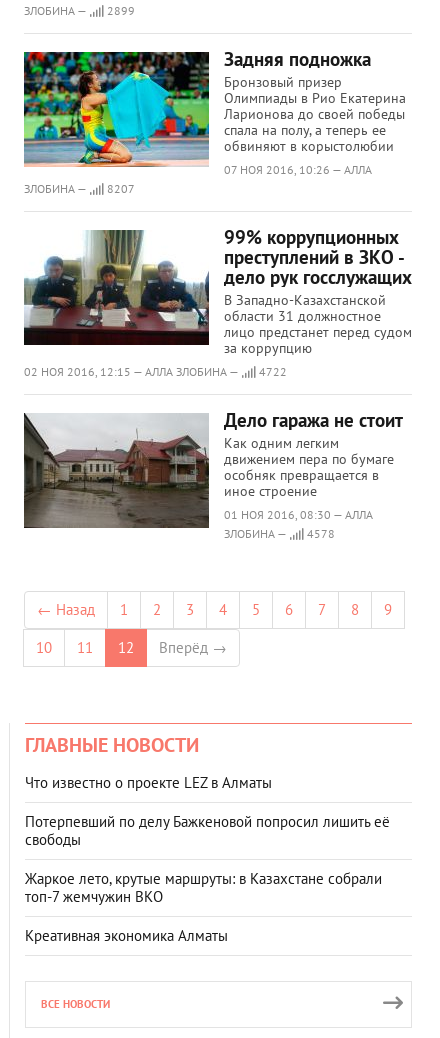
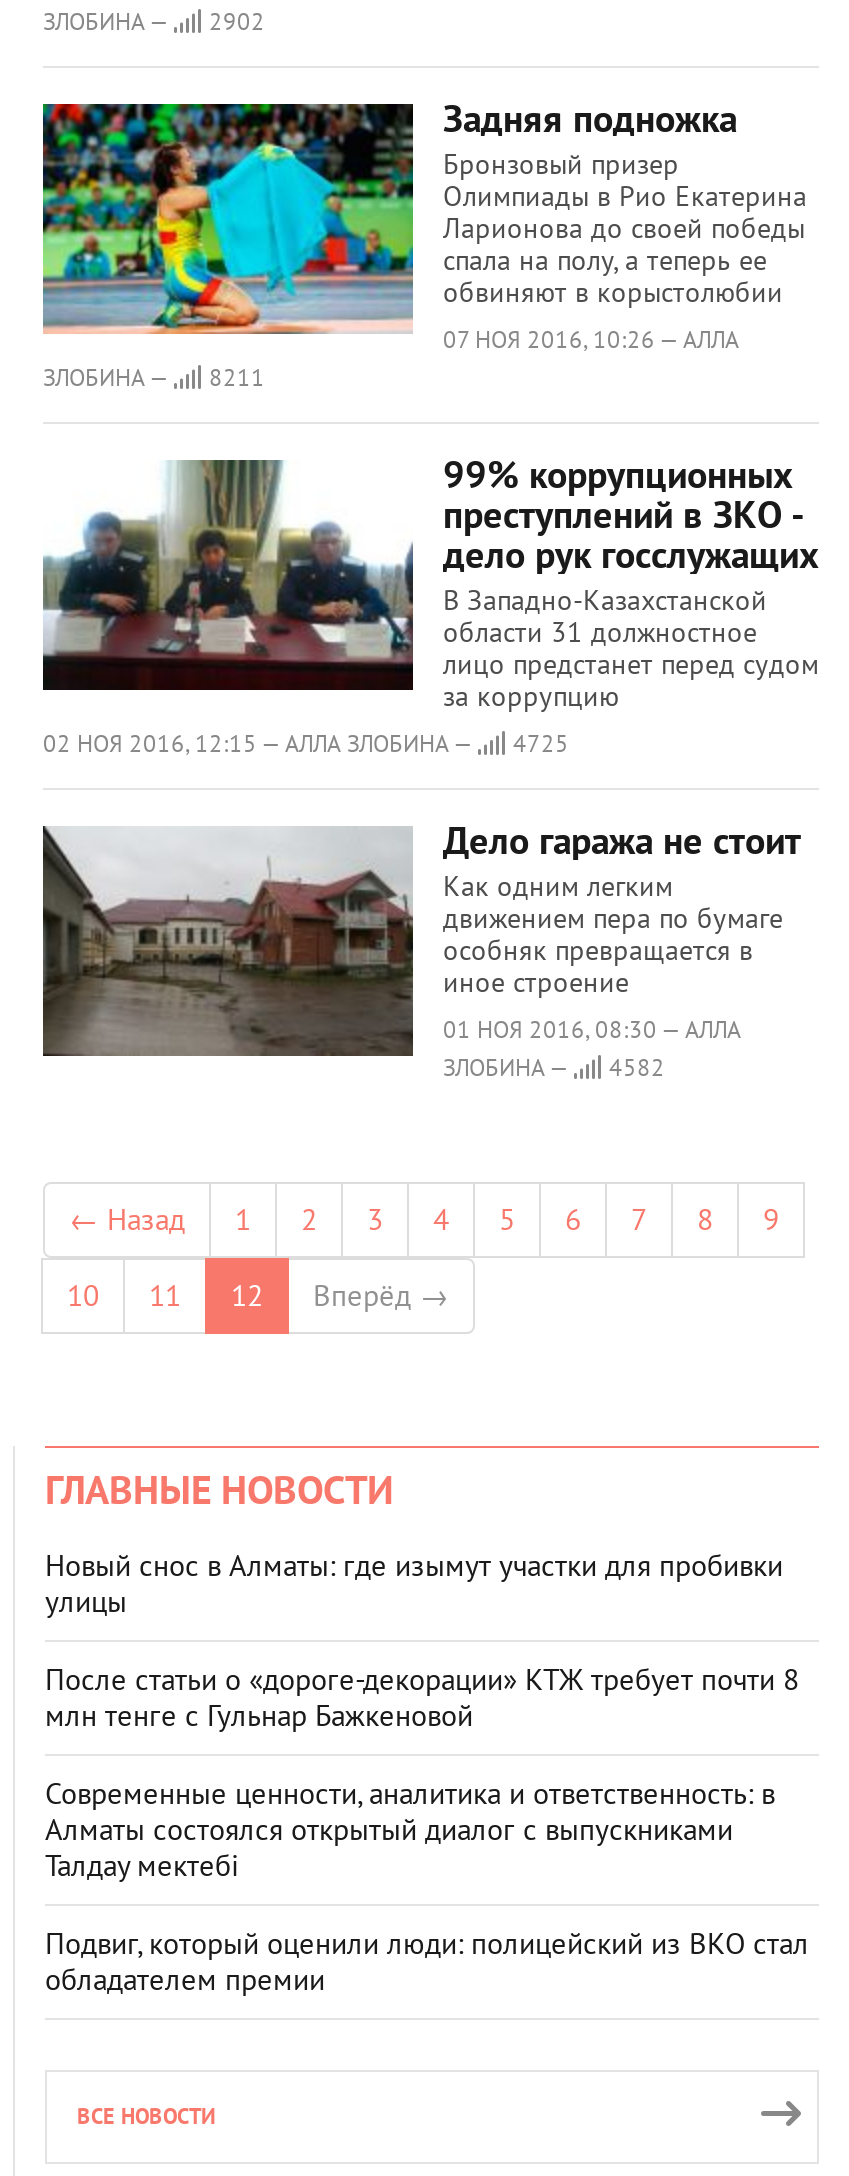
- ЗЛОБИНА — 2899
+ ЗЛОБИНА — 2902

- ЗЛОБИНА — 8207
+ ЗЛОБИНА — 8211

- 02 НОЯ 2016, 12:15 — АЛЛА ЗЛОБИНА — 4722
+ 02 НОЯ 2016, 12:15 — АЛЛА ЗЛОБИНА — 4725

- ЗЛОБИНА — 4578
+ ЗЛОБИНА — 4582

- Что известно о проекте LEZ в Алматы
+ Новый снос в Алматы: где изымут участки для пробивки
+ улицы

- Потерпевший по делу Бажкеновой попросил лишить её
- свободы
+ После статьи о «дороге-декорации» КТЖ требует почти 8
+ млн тенге с Гульнар Бажкеновой

- Жаркое лето, крутые маршруты: в Казахстане собрали
- топ‑7 жемчужин ВКО
+ Современные ценности, аналитика и ответственность: в
+ Алматы состоялся открытый диалог с выпускниками
+ Талдау мектебі

- Креативная экономика Алматы
+ Подвиг, который оценили люди: полицейский из ВКО стал
+ обладателем премии
